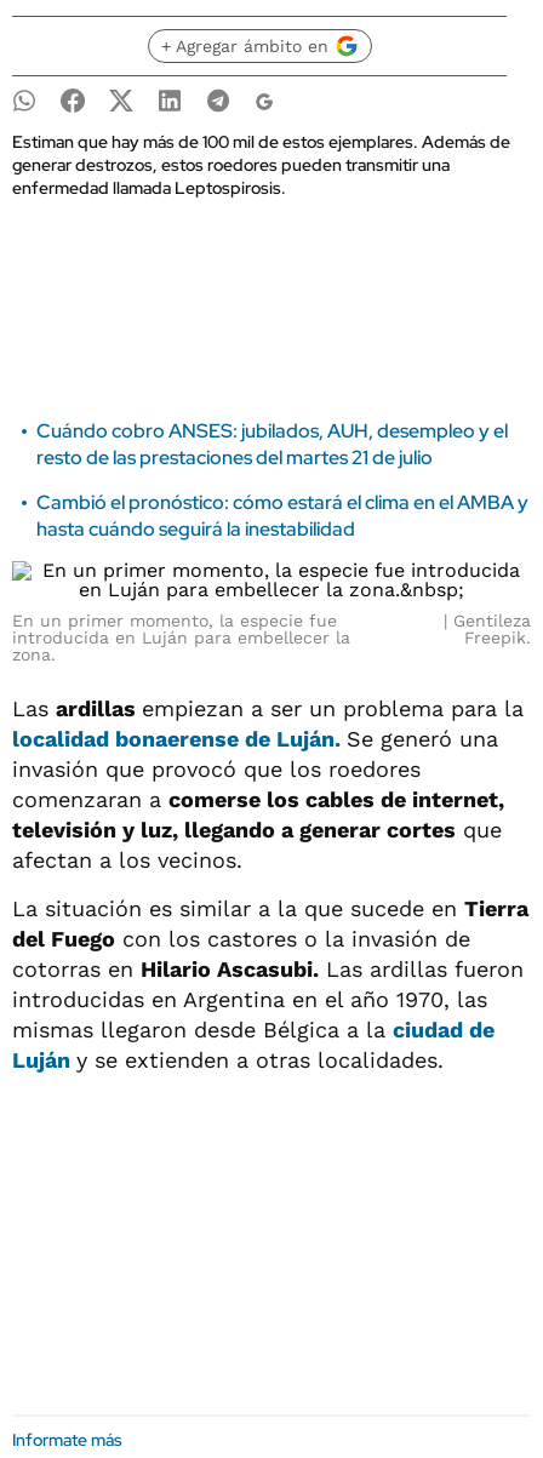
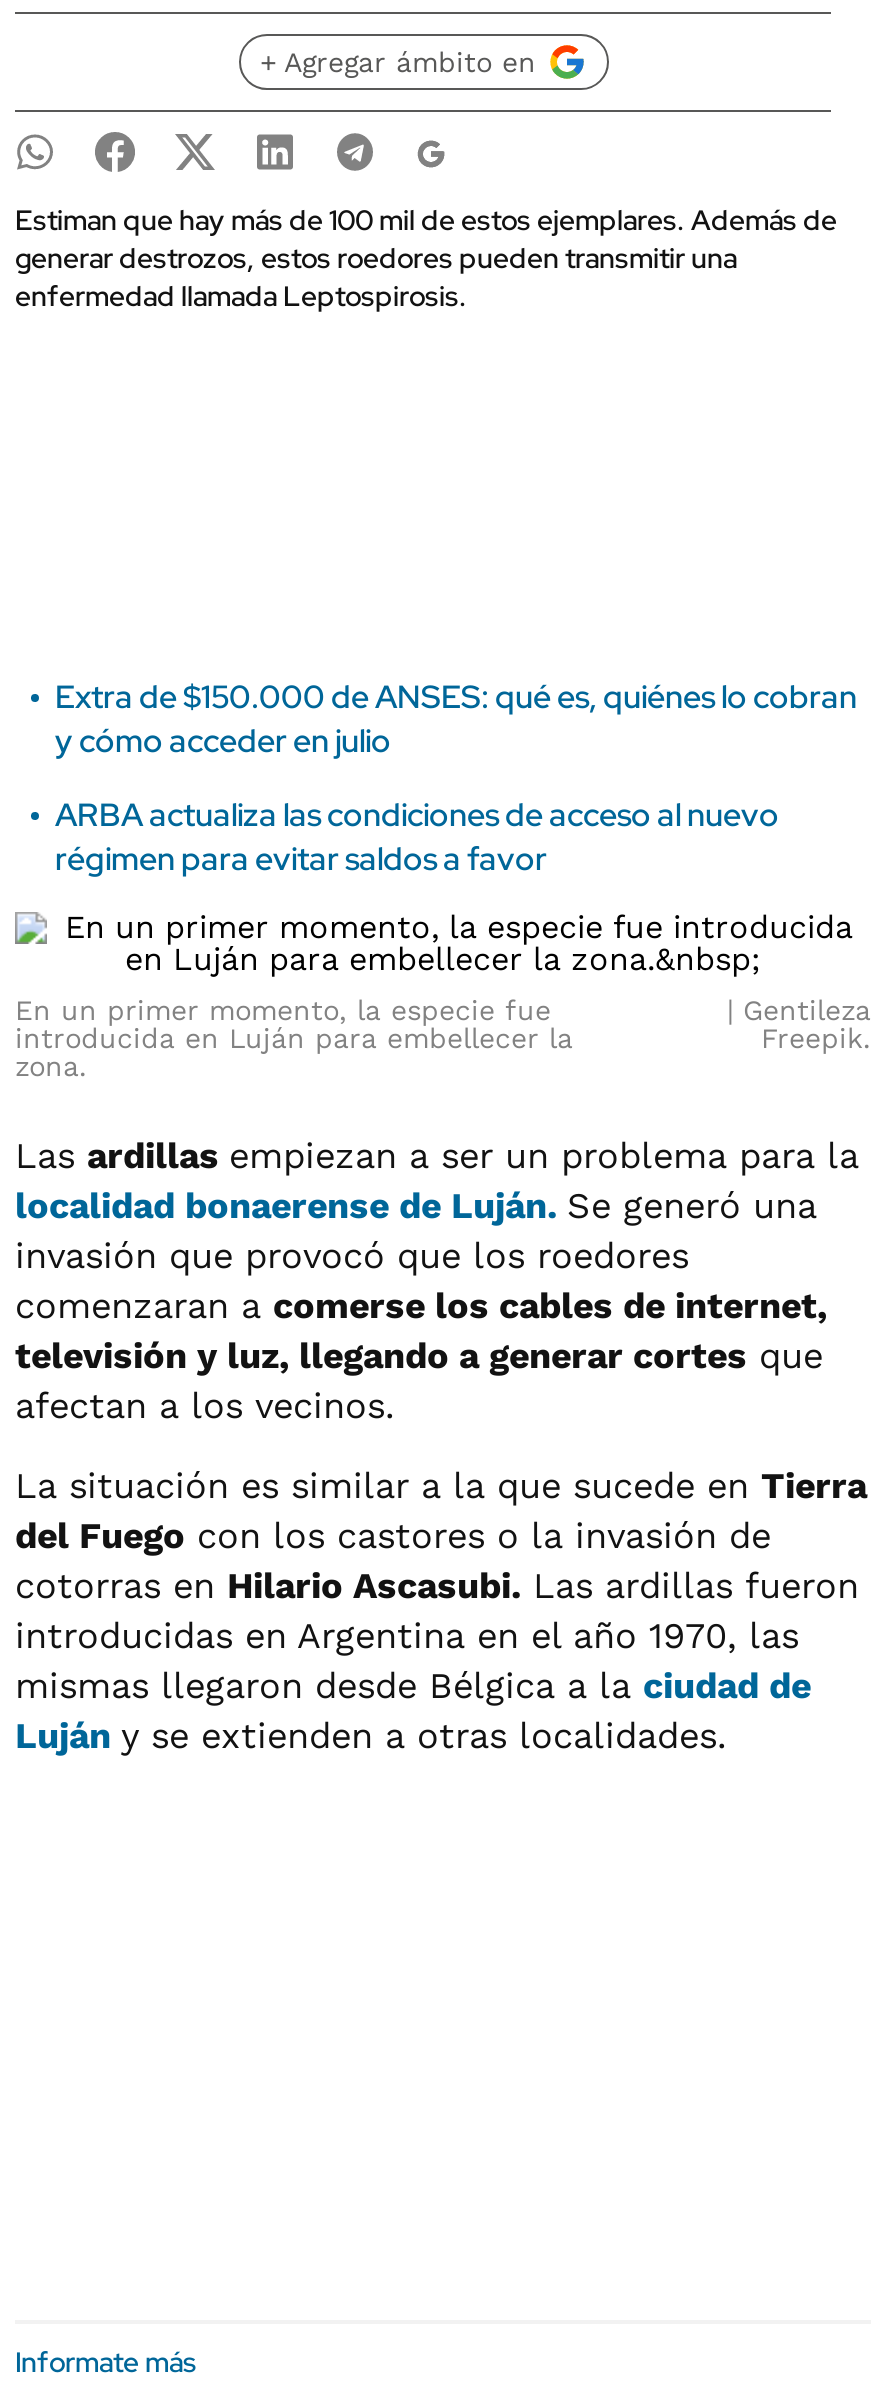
- Cuándo cobro ANSES: jubilados, AUH, desempleo y el
- resto de las prestaciones del martes 21 de julio
+ Extra de $150.000 de ANSES: qué es, quiénes lo cobran
+ y cómo acceder en julio

- Cambió el pronóstico: cómo estará el clima en el AMBA y
- hasta cuándo seguirá la inestabilidad
+ ARBA actualiza las condiciones de acceso al nuevo
+ régimen para evitar saldos a favor
